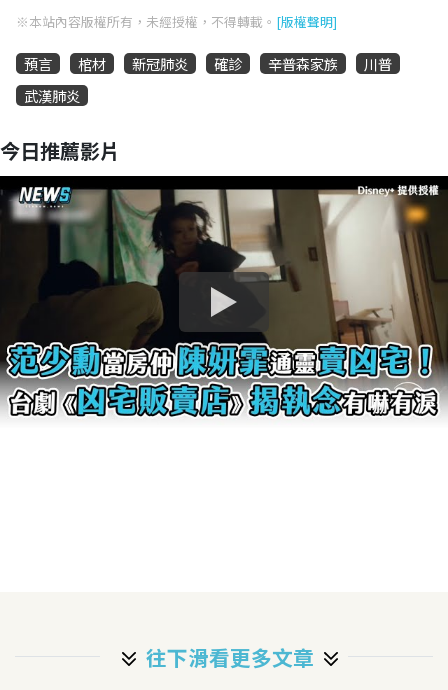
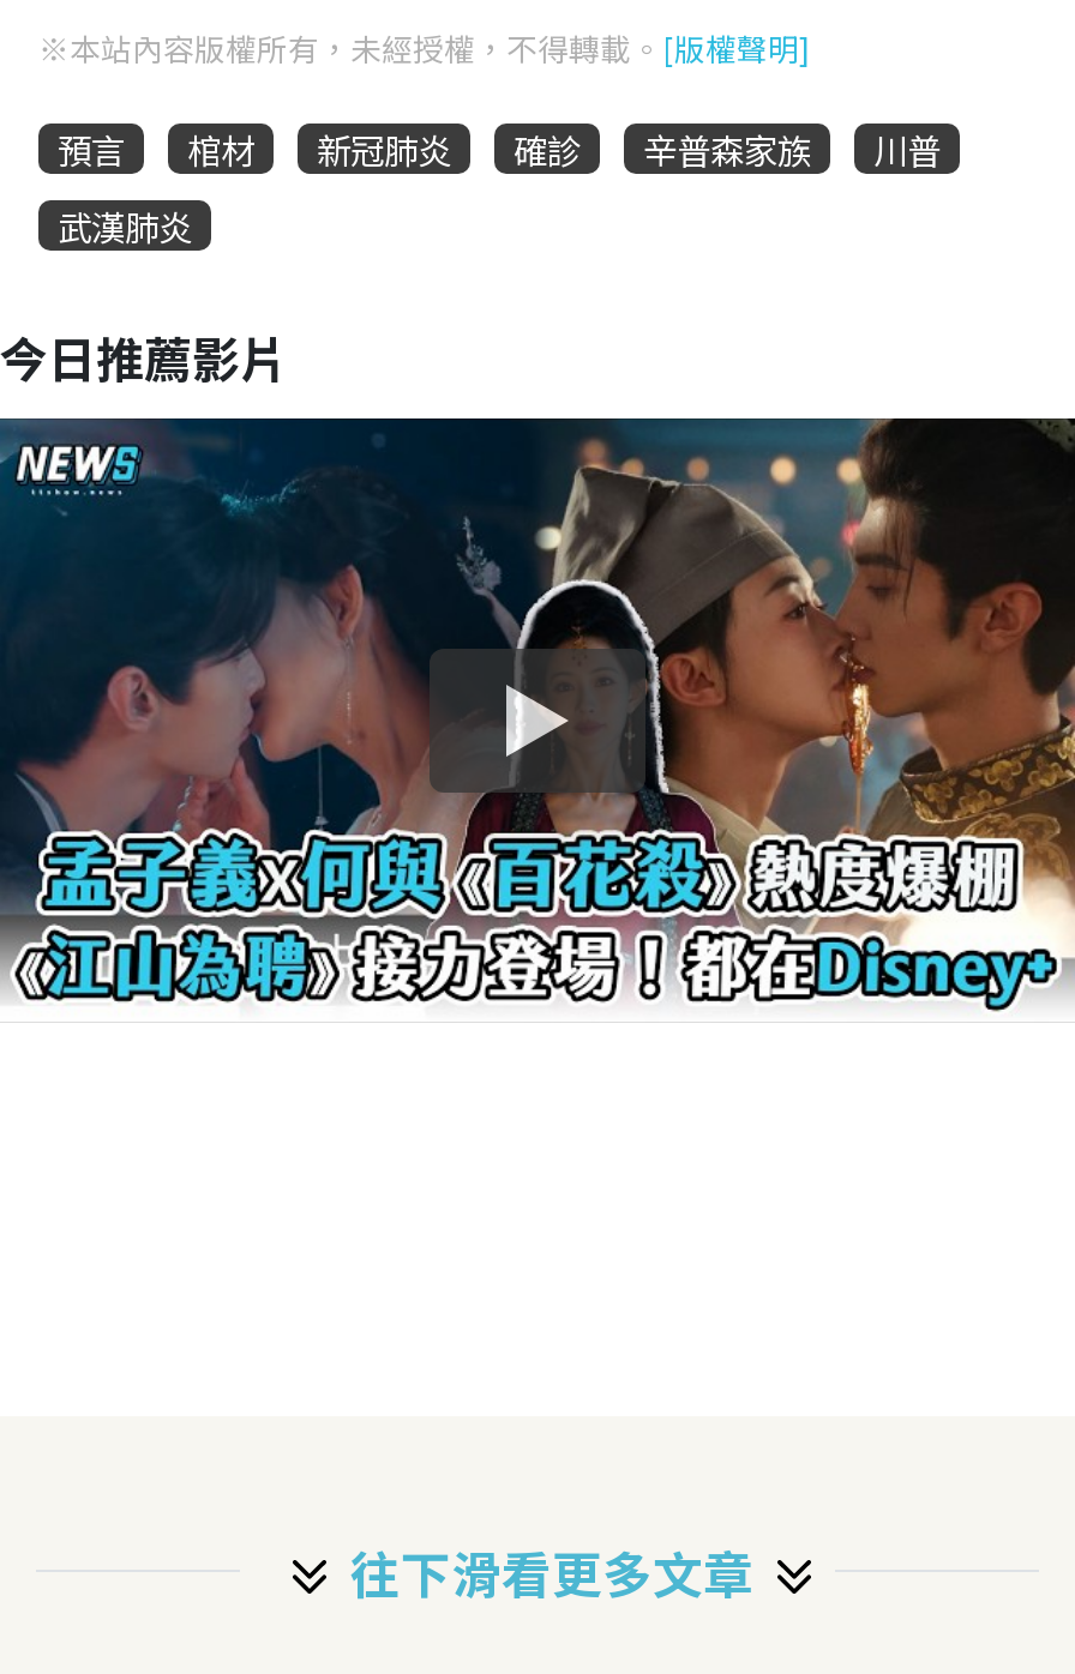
- [image]
+ [image]
